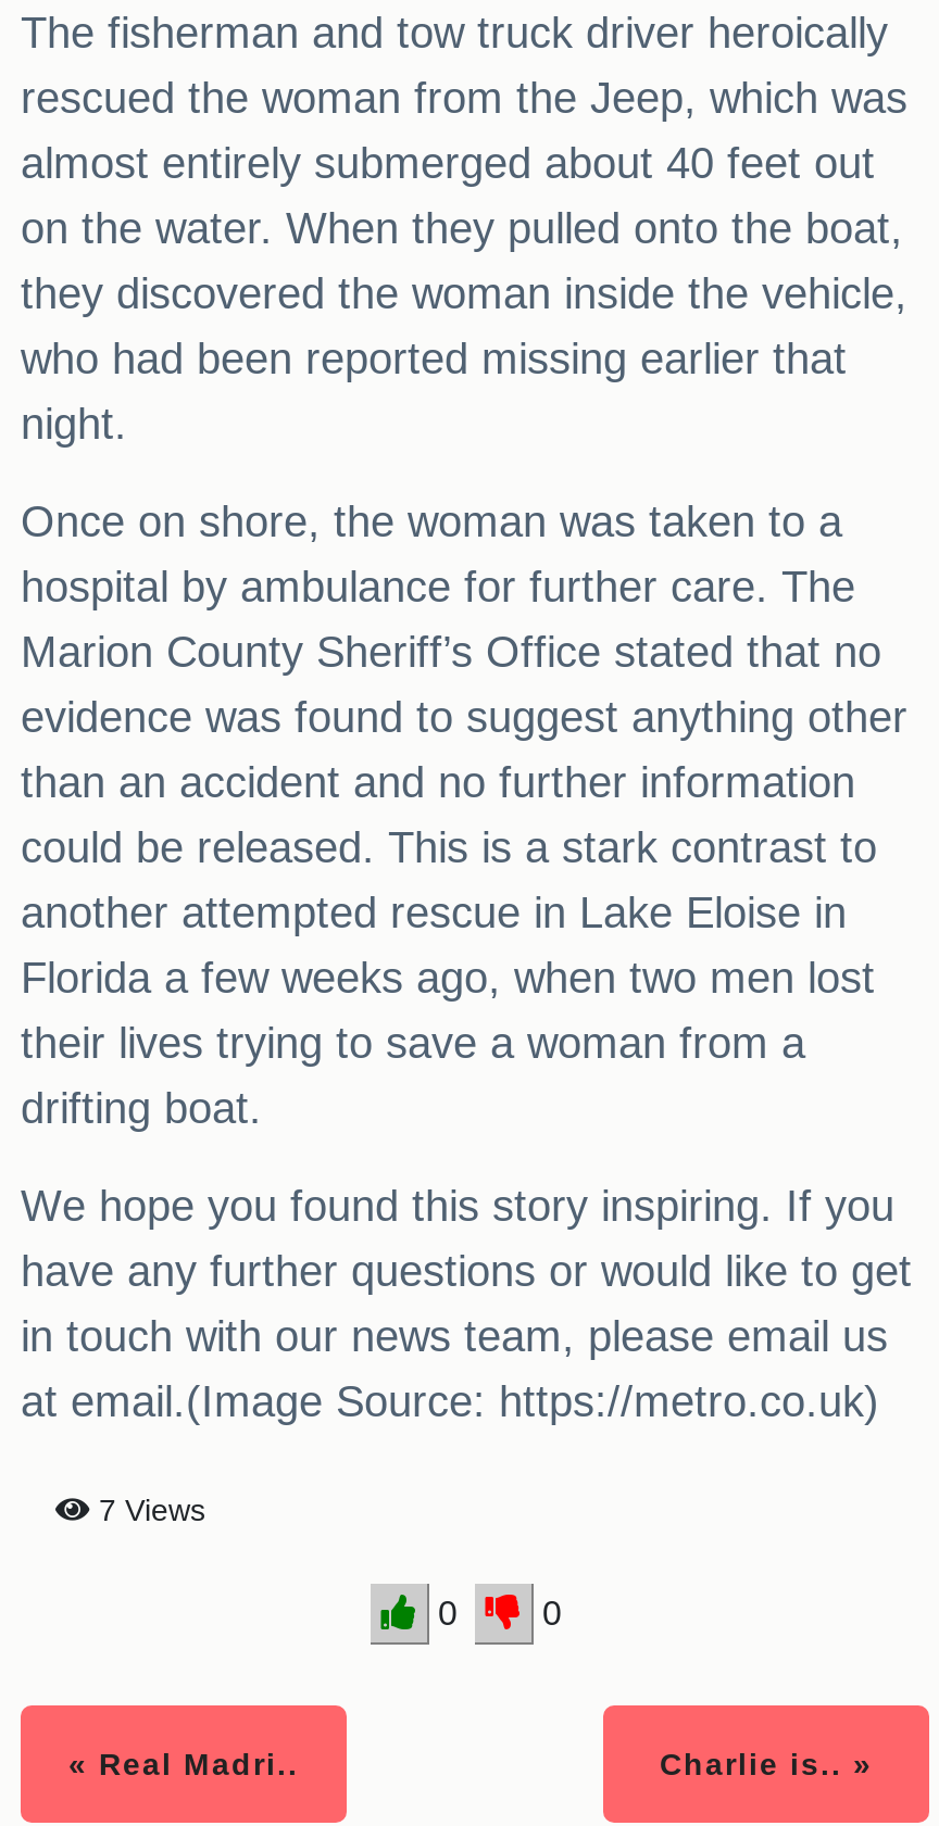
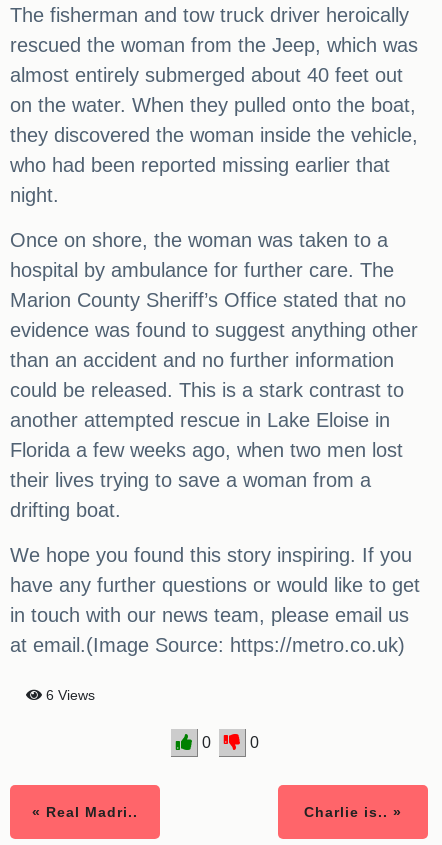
- 7 Views
+ 6 Views
